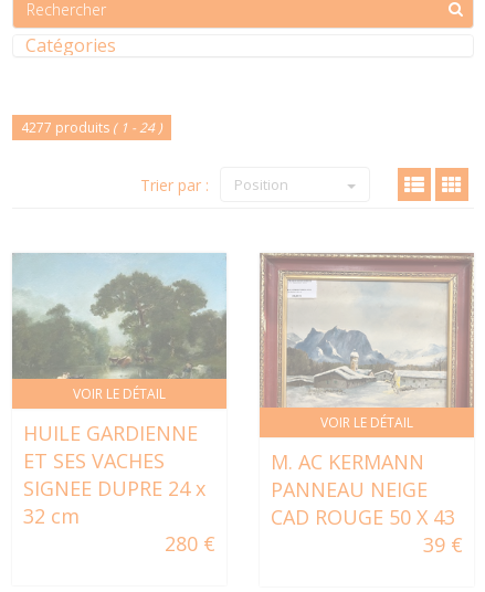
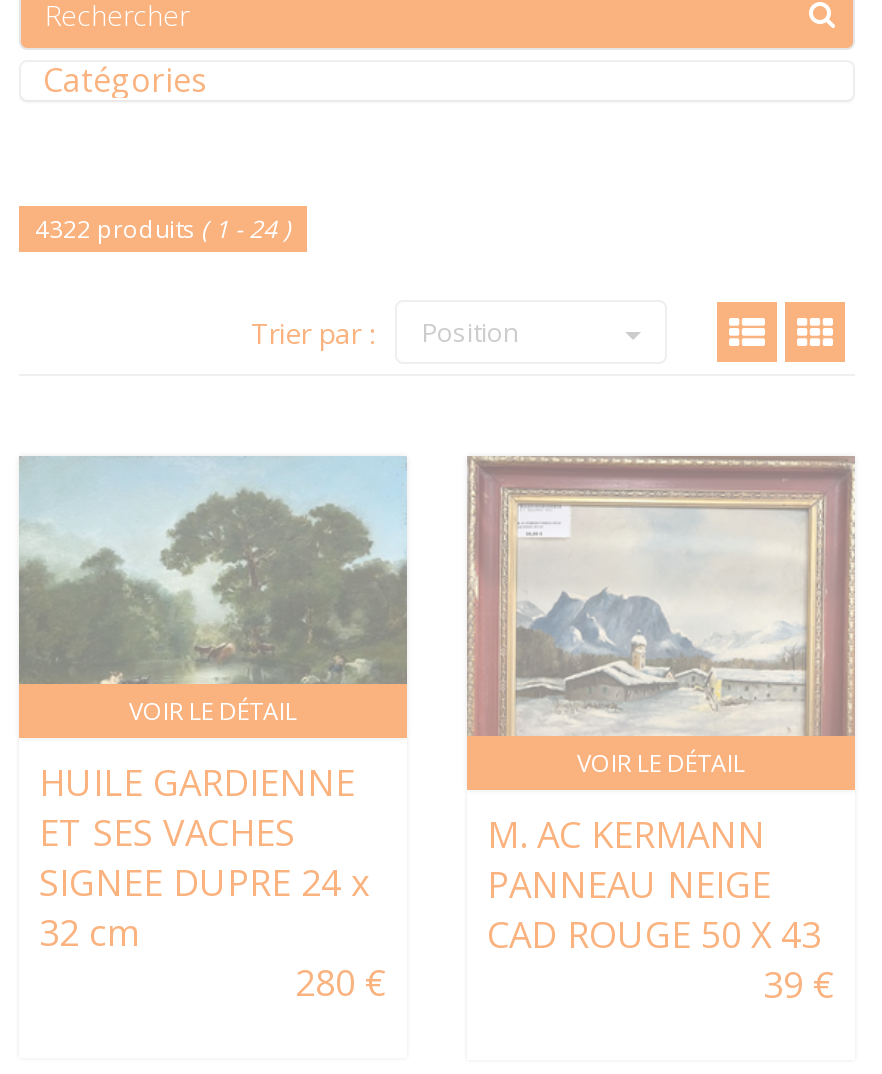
- 4277 produits ( 1 - 24 )
+ 4322 produits ( 1 - 24 )
